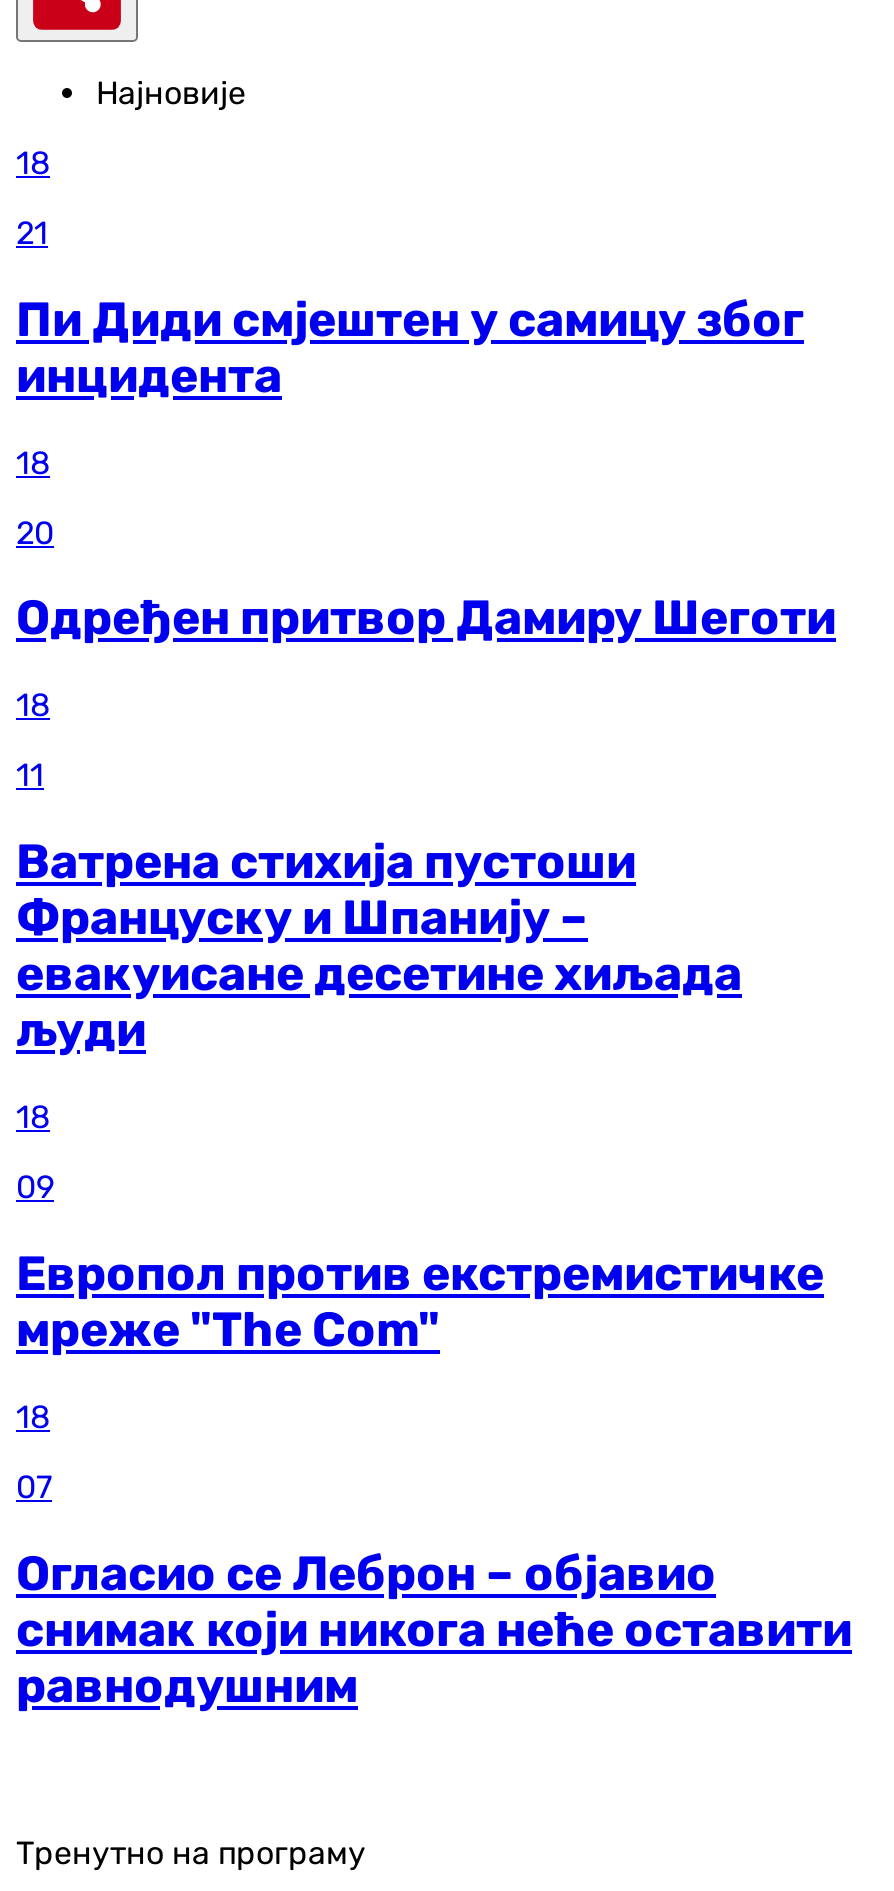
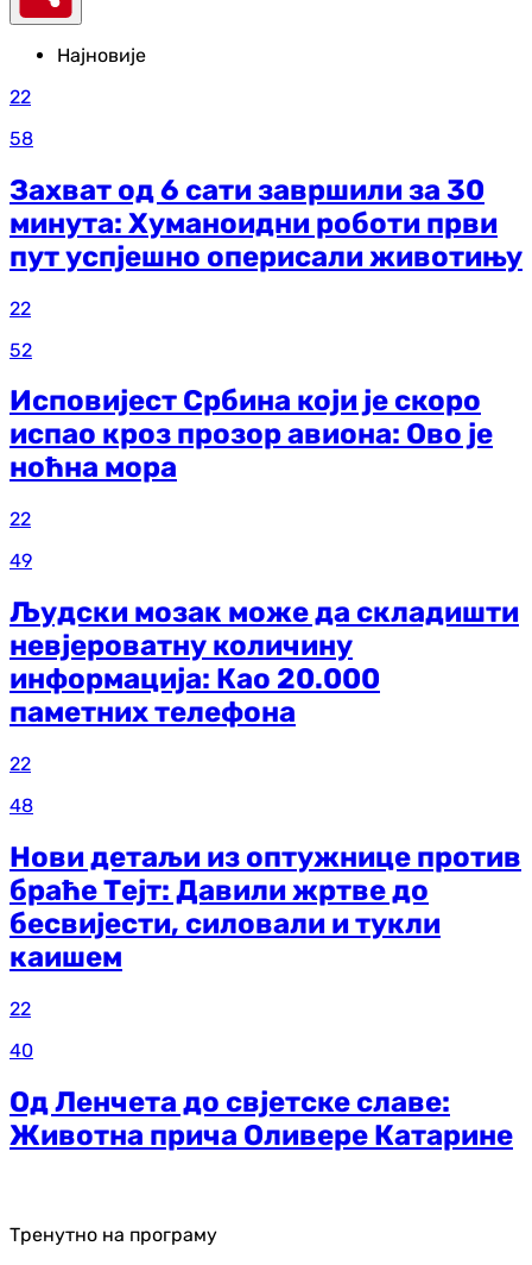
- 18
+ 22

- 21
+ 58

- Пи Диди смјештен у самицу због
- инцидента
+ Захват од 6 сати завршили за 30
+ минута: Хуманоидни роботи први
+ пут успјешно оперисали животињу

- 18
+ 22

- 20
+ 52

- Одређен притвор Дамиру Шеготи
+ Исповијест Србина који је скоро
+ испао кроз прозор авиона: Ово је
+ ноћна мора

- 18
+ 22

- 11
+ 49

- Ватрена стихија пустоши
- Француску и Шпанију –
- евакуисане десетине хиљада
- људи
+ Људски мозак може да складишти
+ невјероватну количину
+ информација: Као 20.000
+ паметних телефона

- 18
+ 22

- 09
+ 48

- Европол против екстремистичке
- мреже "The Com"
+ Нови детаљи из оптужнице против
+ браће Тејт: Давили жртве до
+ бесвијести, силовали и тукли
+ каишем

- 18
+ 22

- 07
+ 40

- Огласио се Леброн – објавио
- снимак који никога неће оставити
- равнодушним
+ Од Ленчета до свјетске славе:
+ Животна прича Оливере Катарине
